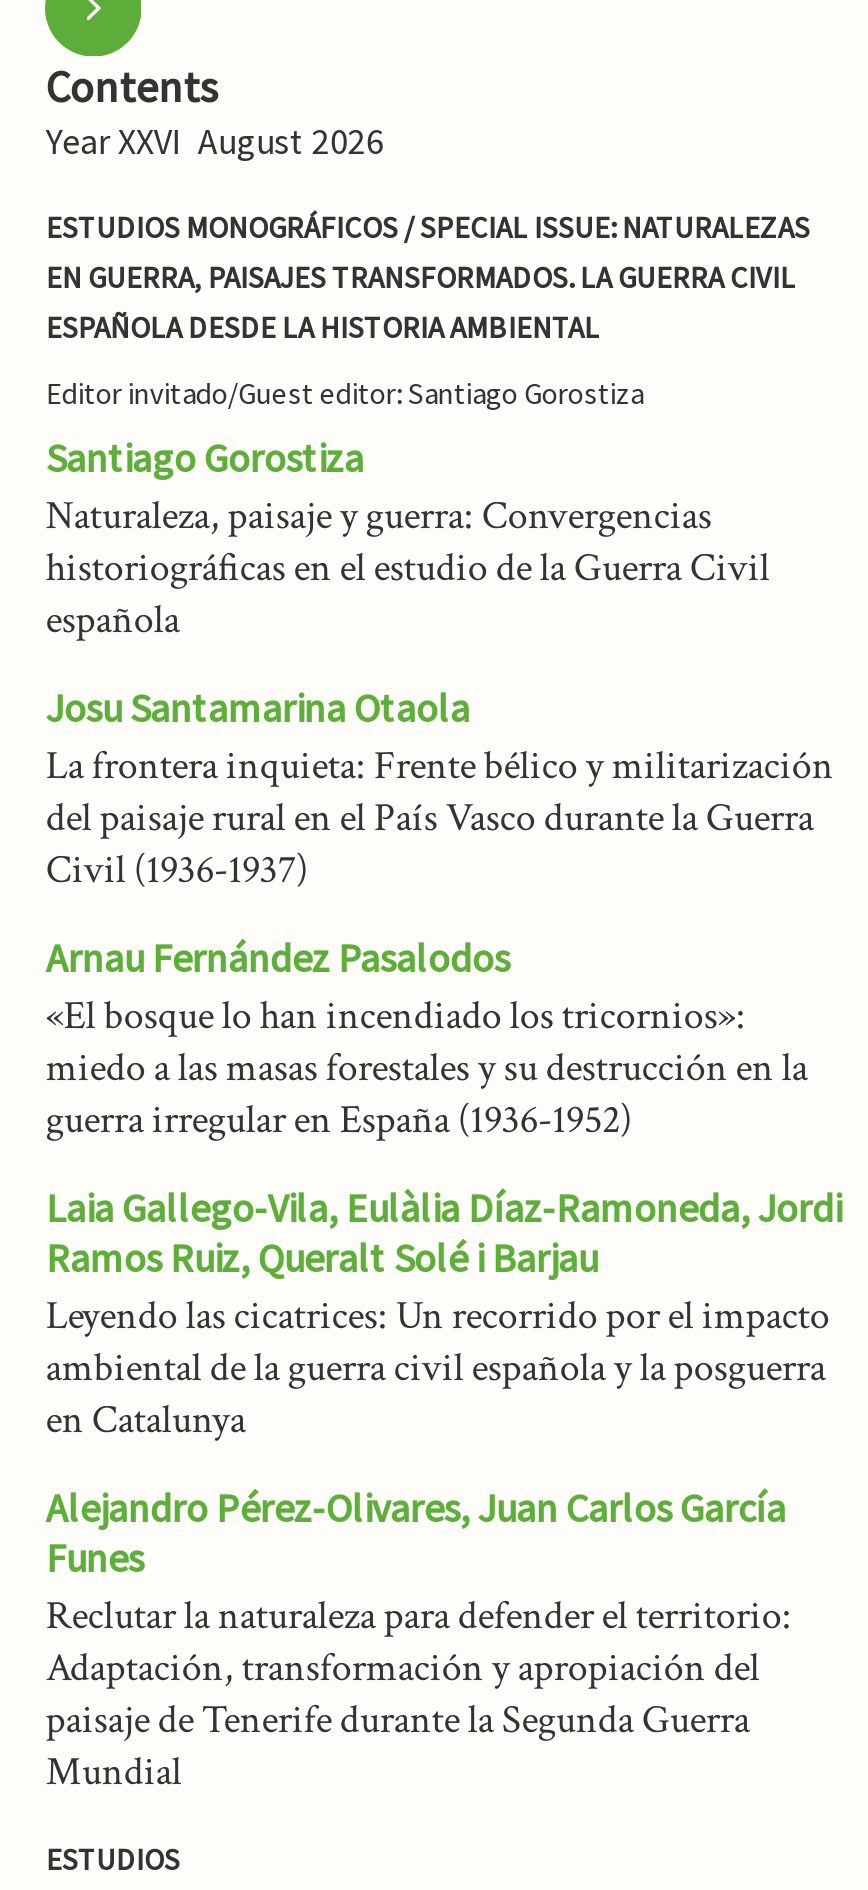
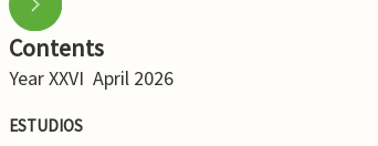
- Year XXVI August 2026
- ESTUDIOS MONOGRÁFICOS / SPECIAL ISSUE: NATURALEZAS
- EN GUERRA, PAISAJES TRANSFORMADOS. LA GUERRA CIVIL
- ESPAÑOLA DESDE LA HISTORIA AMBIENTAL
- Editor invitado/Guest editor: Santiago Gorostiza
- Santiago Gorostiza
- Naturaleza, paisaje y guerra: Convergencias
- historiográficas en el estudio de la Guerra Civil
- española
- Josu Santamarina Otaola
- La frontera inquieta: Frente bélico y militarización
- del paisaje rural en el País Vasco durante la Guerra
- Civil (1936-1937)
- Arnau Fernández Pasalodos
- «El bosque lo han incendiado los tricornios»:
- miedo a las masas forestales y su destrucción en la
- guerra irregular en España (1936-1952)
- Laia Gallego-Vila, Eulàlia Díaz-Ramoneda, Jordi
- Ramos Ruiz, Queralt Solé i Barjau
- Leyendo las cicatrices: Un recorrido por el impacto
- ambiental de la guerra civil española y la posguerra
- en Catalunya
- Alejandro Pérez-Olivares, Juan Carlos García
- Funes
- Reclutar la naturaleza para defender el territorio:
- Adaptación, transformación y apropiación del
- paisaje de Tenerife durante la Segunda Guerra
- Mundial
+ Year XXVI April 2026
